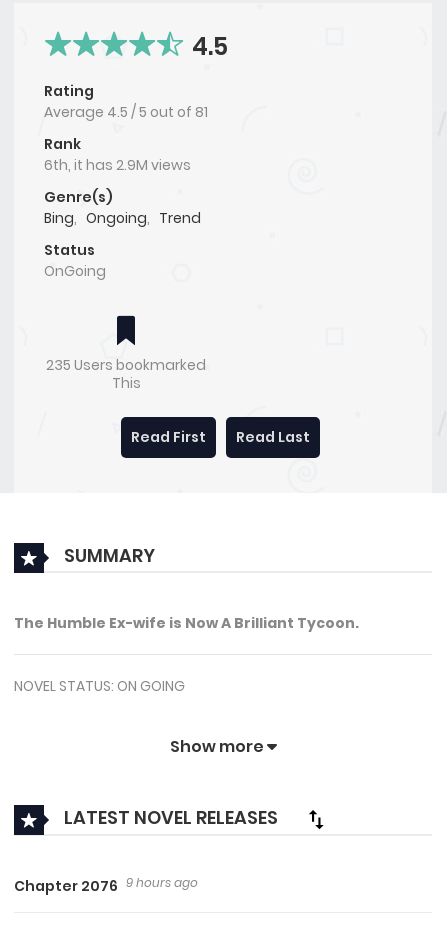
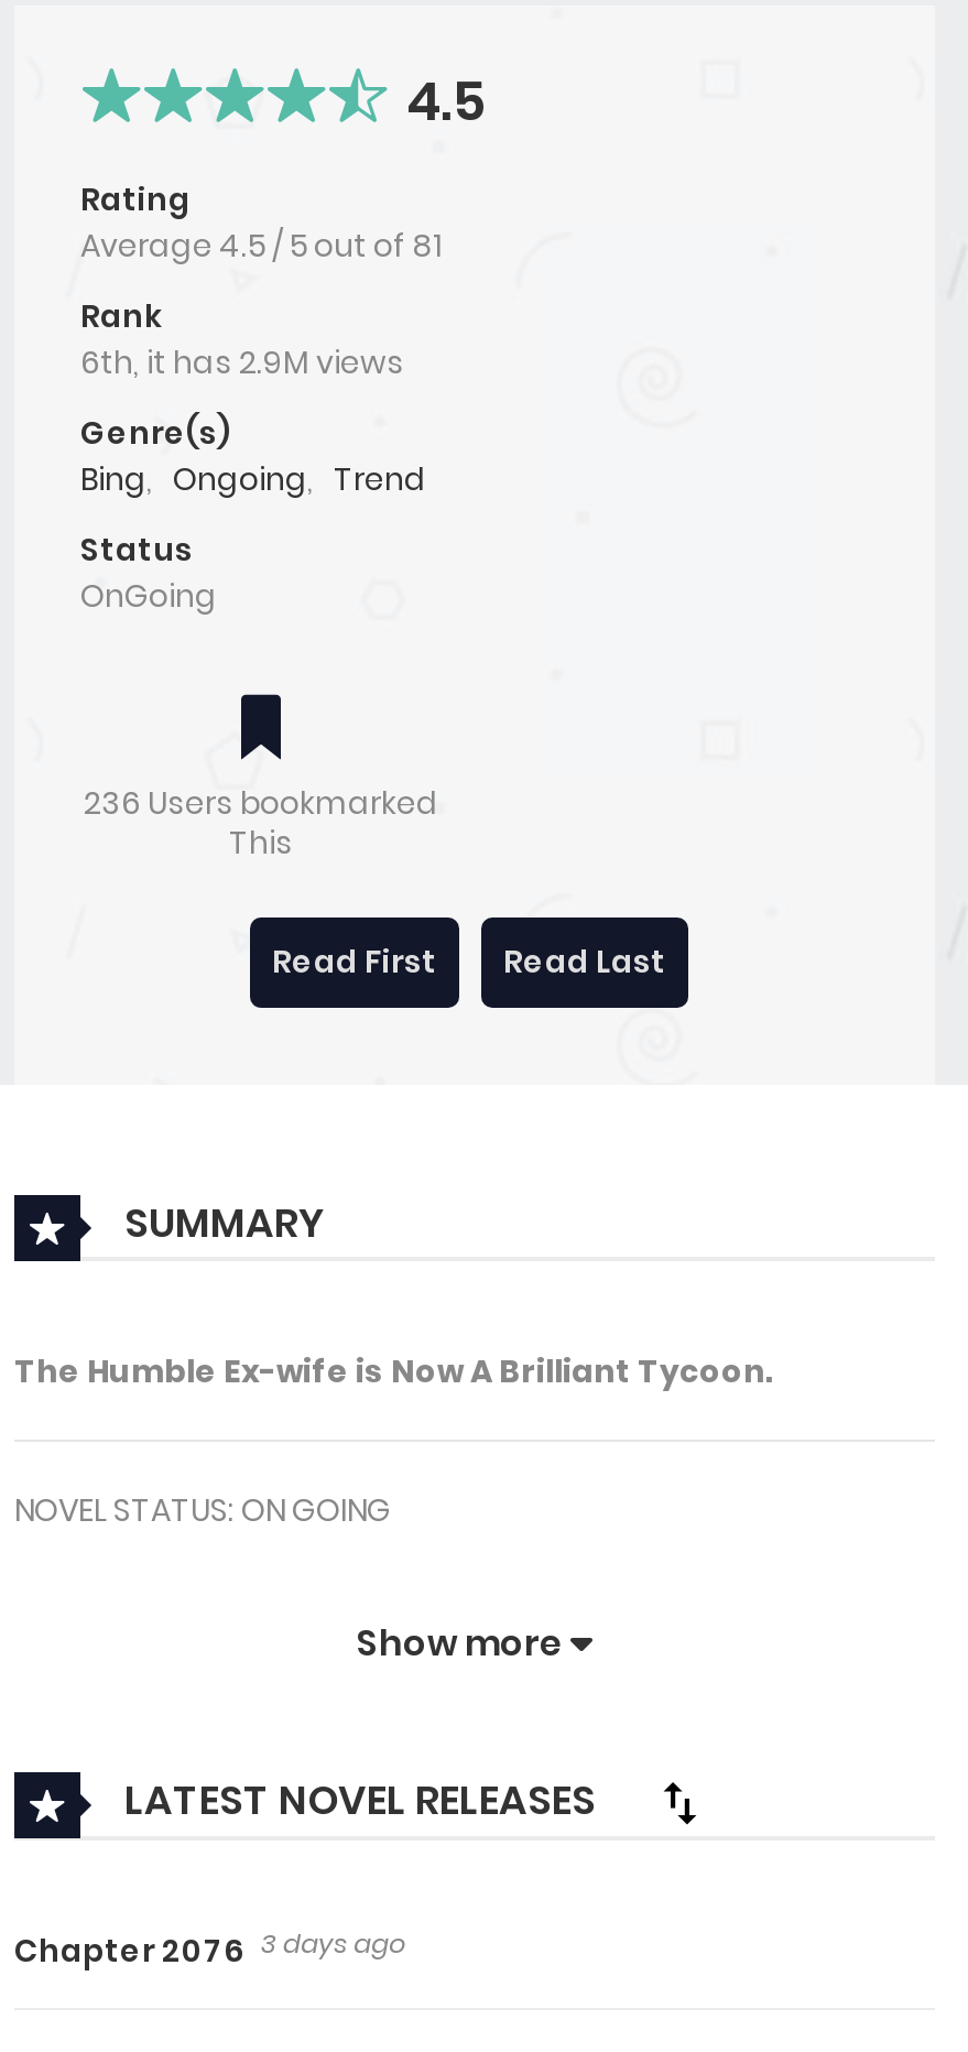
- 235 Users bookmarked
+ 236 Users bookmarked

- Chapter 2076 9 hours ago
+ Chapter 2076 3 days ago
